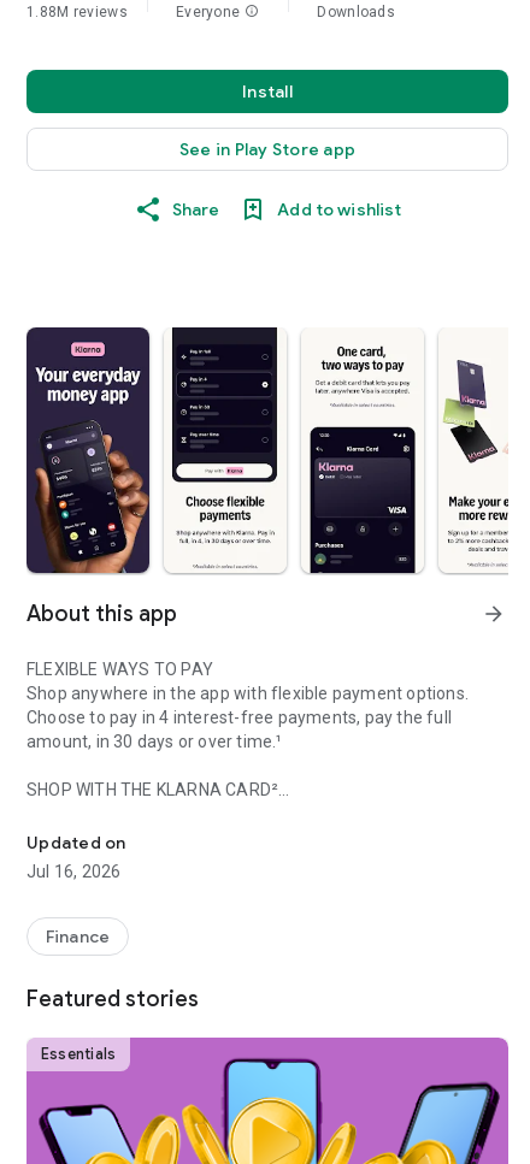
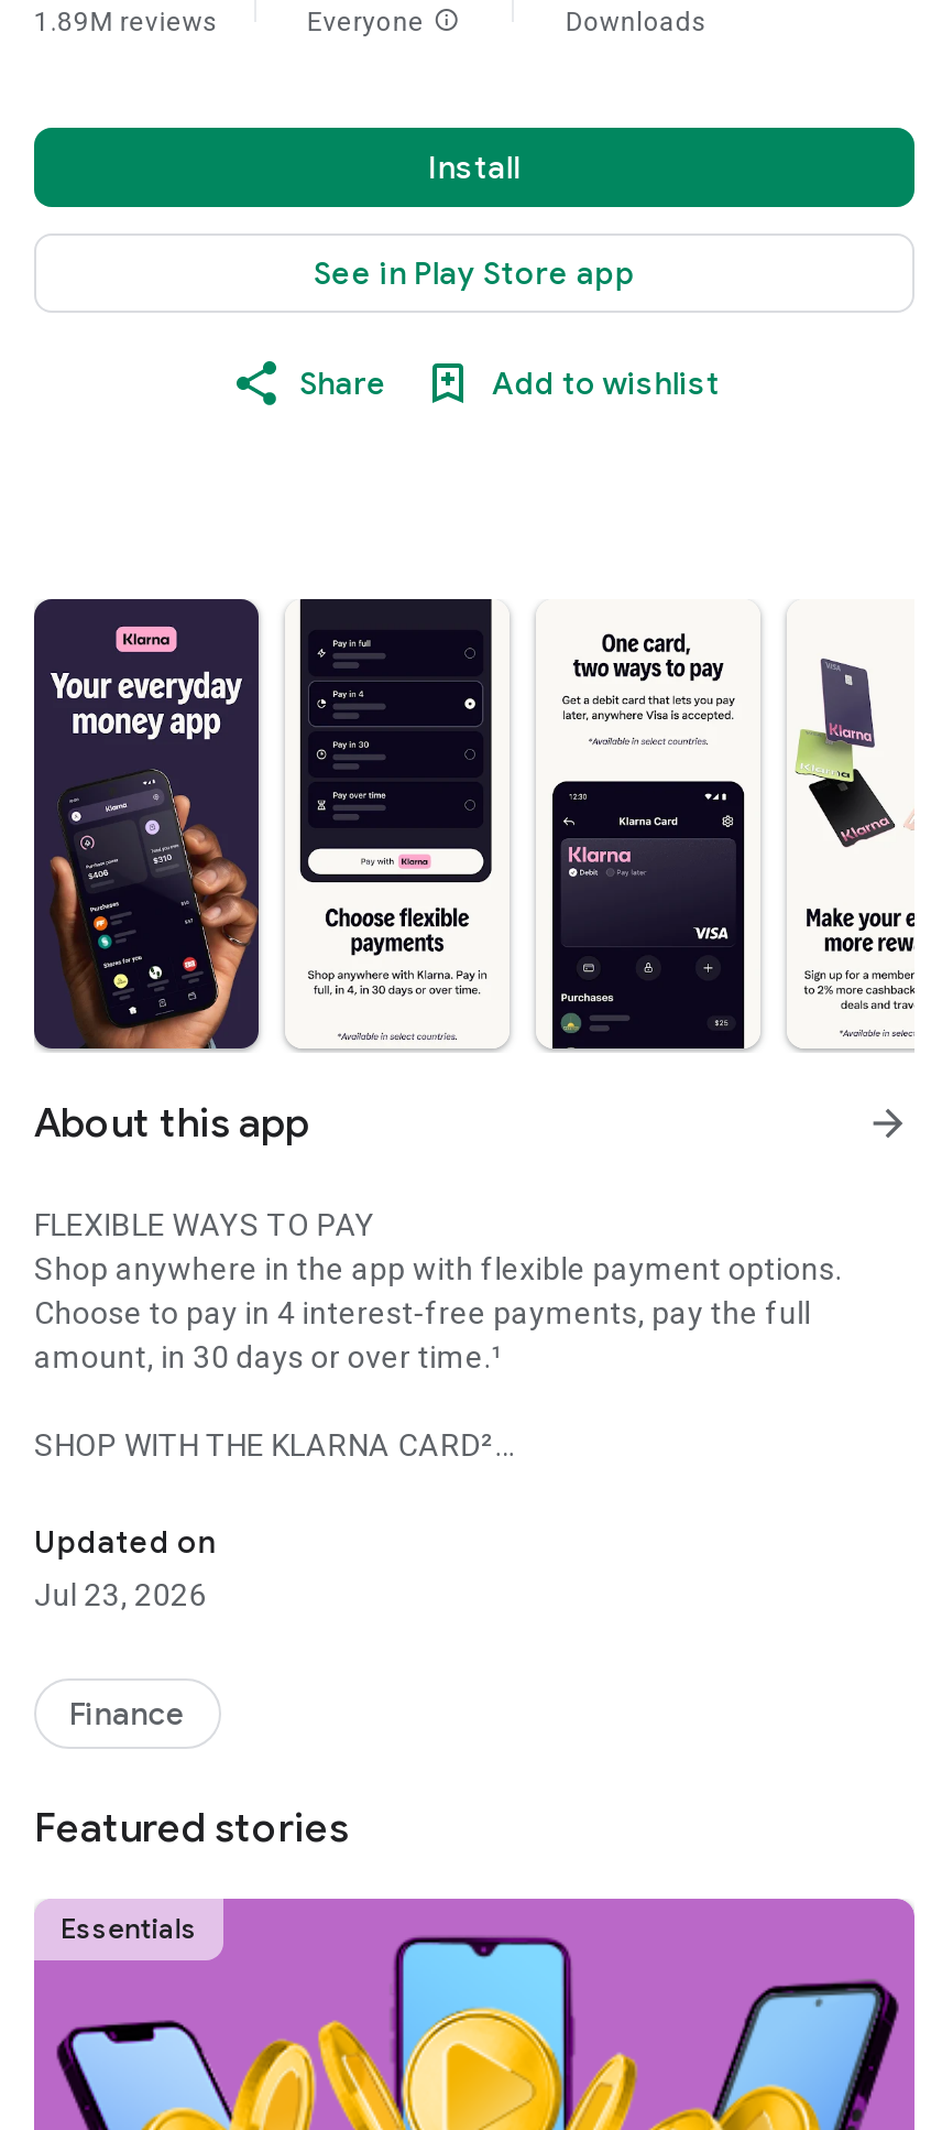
- 1.88M reviews
+ 1.89M reviews

- Jul 16, 2026
+ Jul 23, 2026
